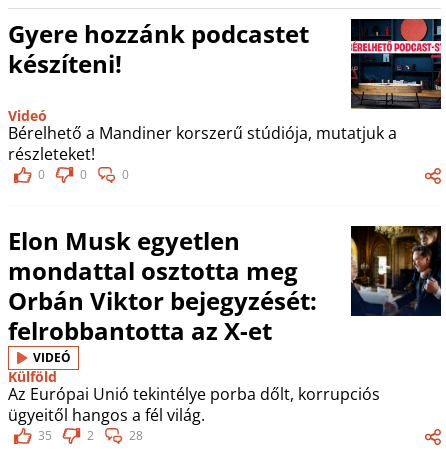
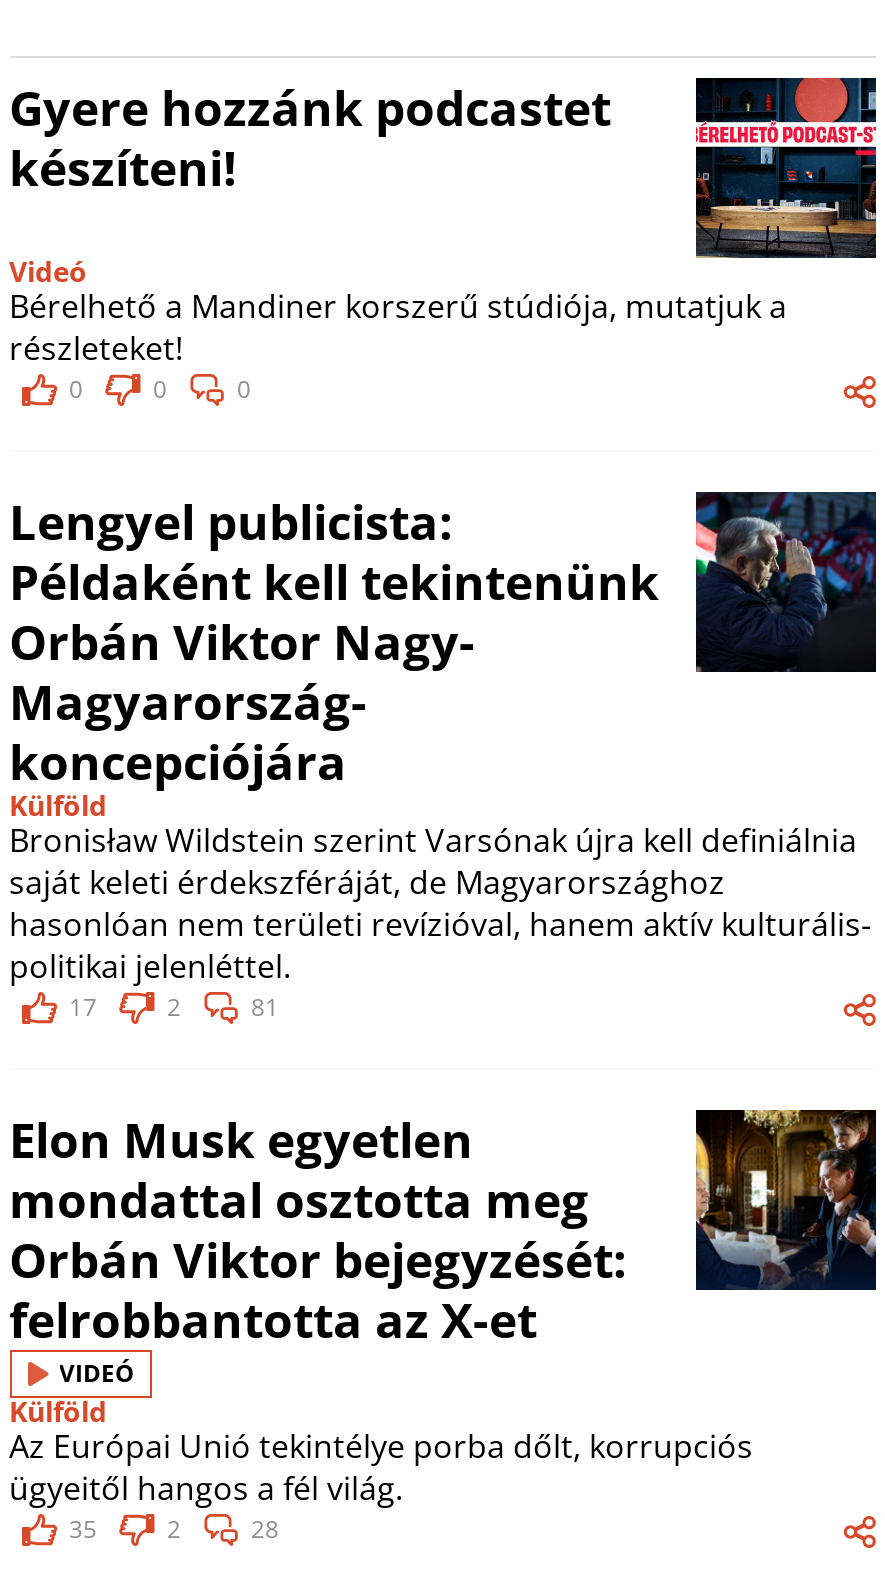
+ [image]
+ Lengyel publicista:
+ Példaként kell tekintenünk
+ Orbán Viktor Nagy-
+ Magyarország-
+ koncepciójára
+ Külföld
+ Bronisław Wildstein szerint Varsónak újra kell definiálnia
+ saját keleti érdekszféráját, de Magyarországhoz
+ hasonlóan nem területi revízióval, hanem aktív kulturális-
+ politikai jelenléttel.
+ 17
+ 2
+ 81
